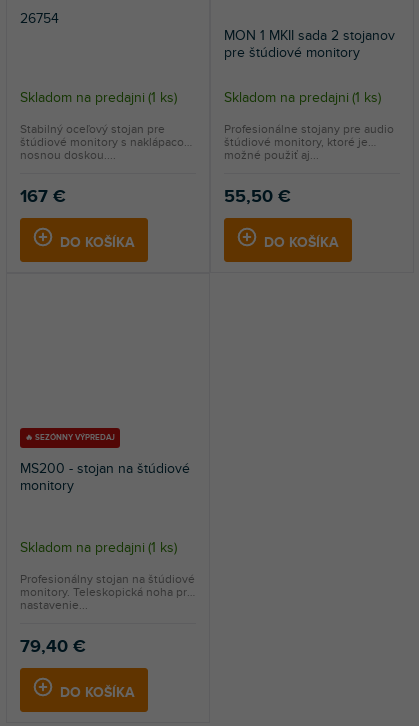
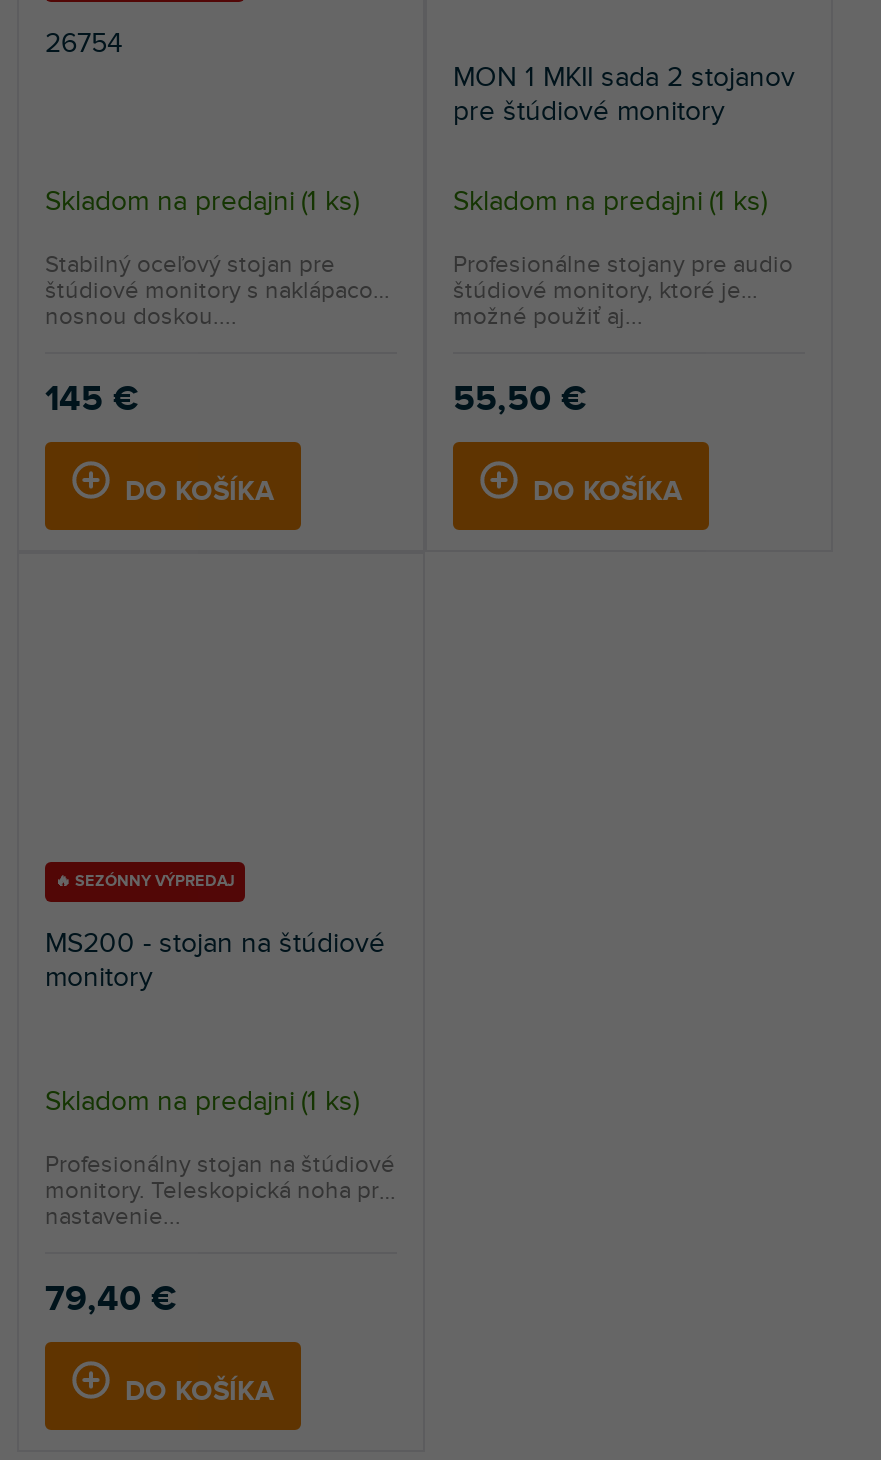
- 167 €
+ 145 €
